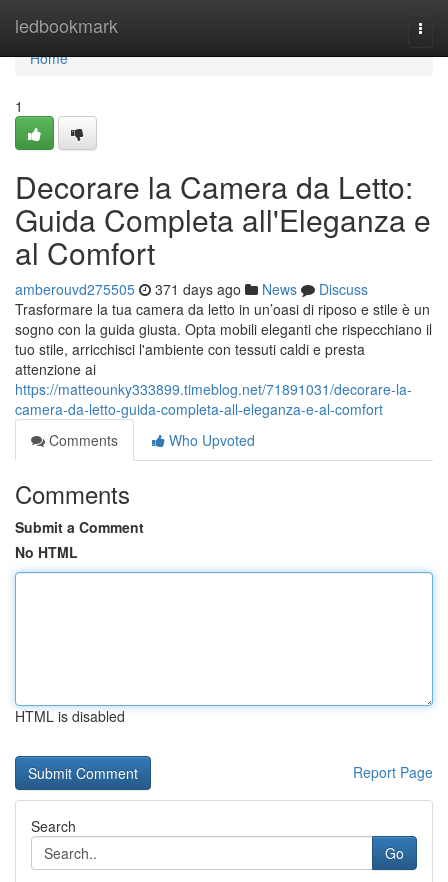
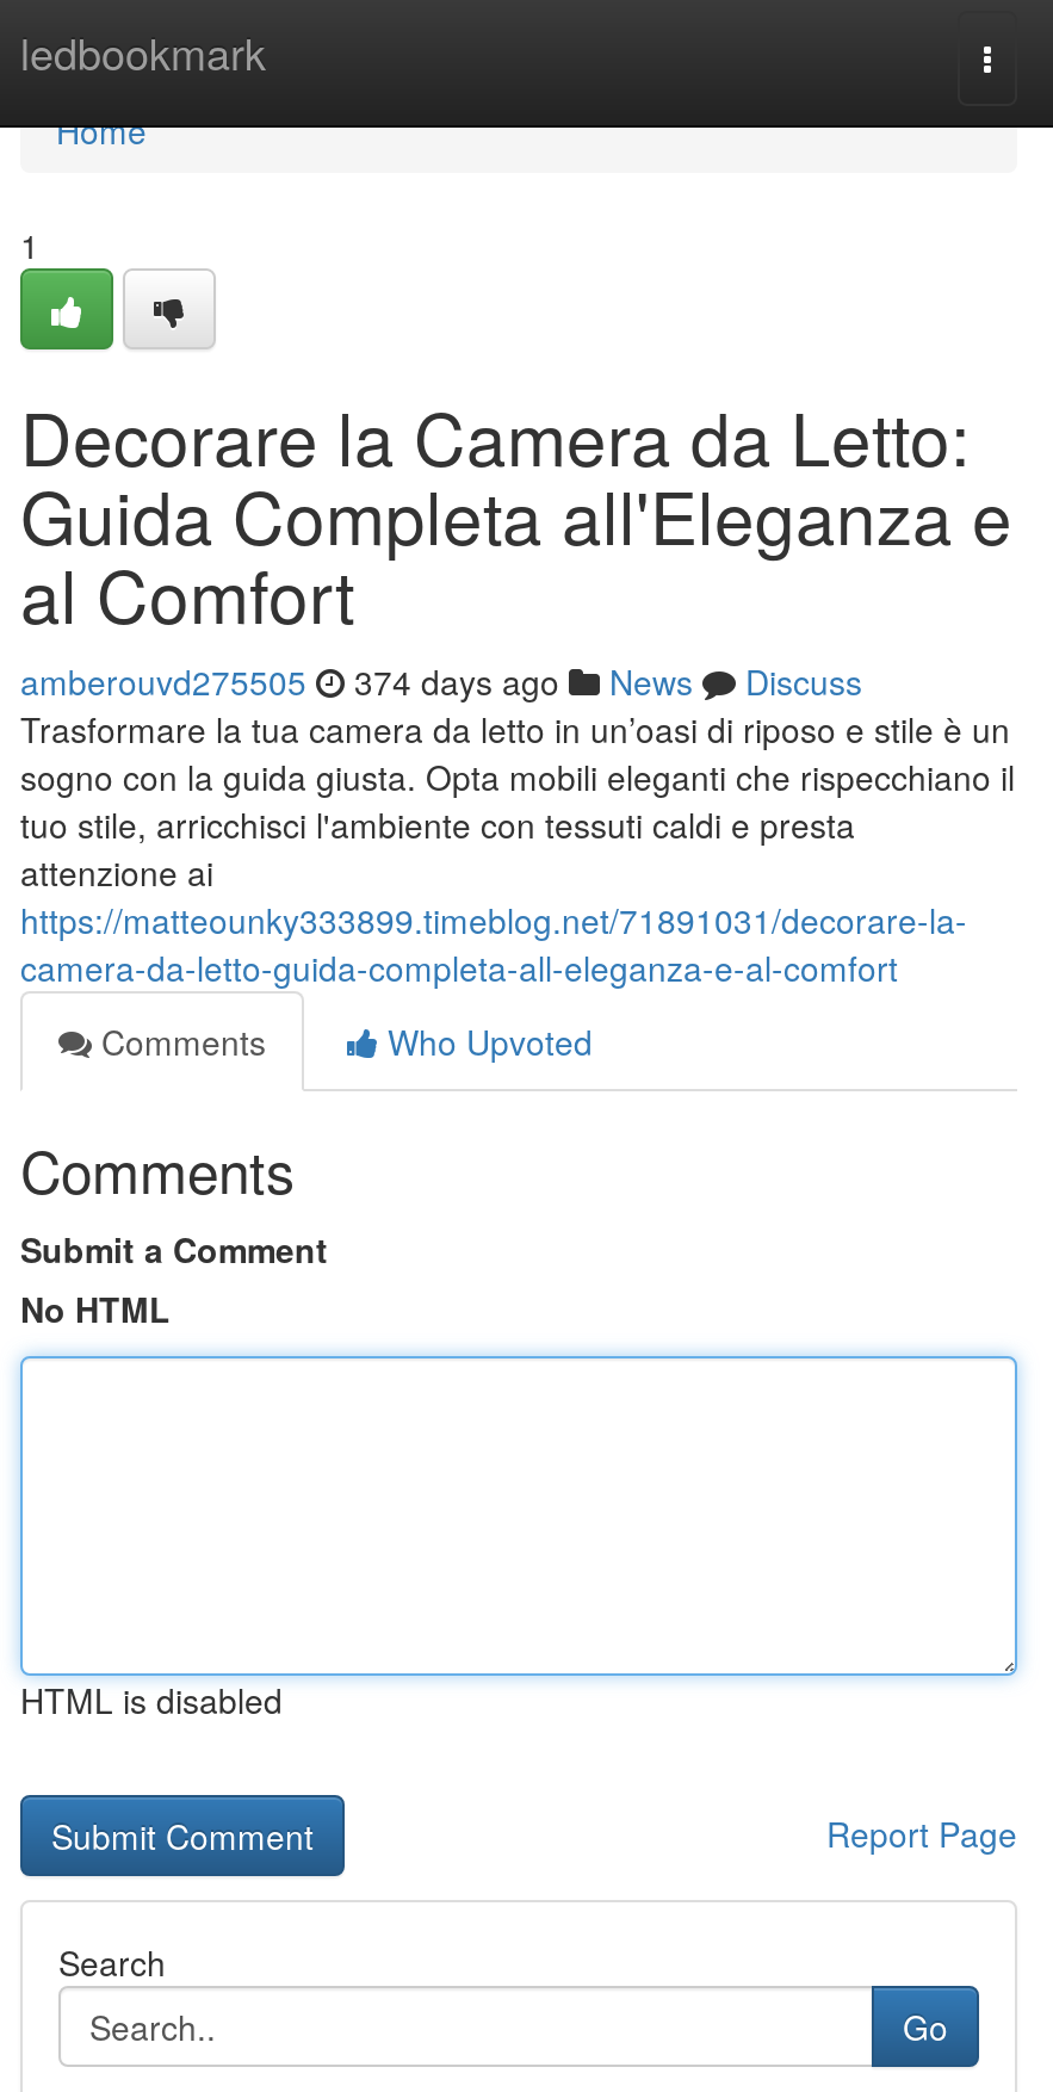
- amberouvd275505 371 days ago News Discuss
+ amberouvd275505 374 days ago News Discuss
